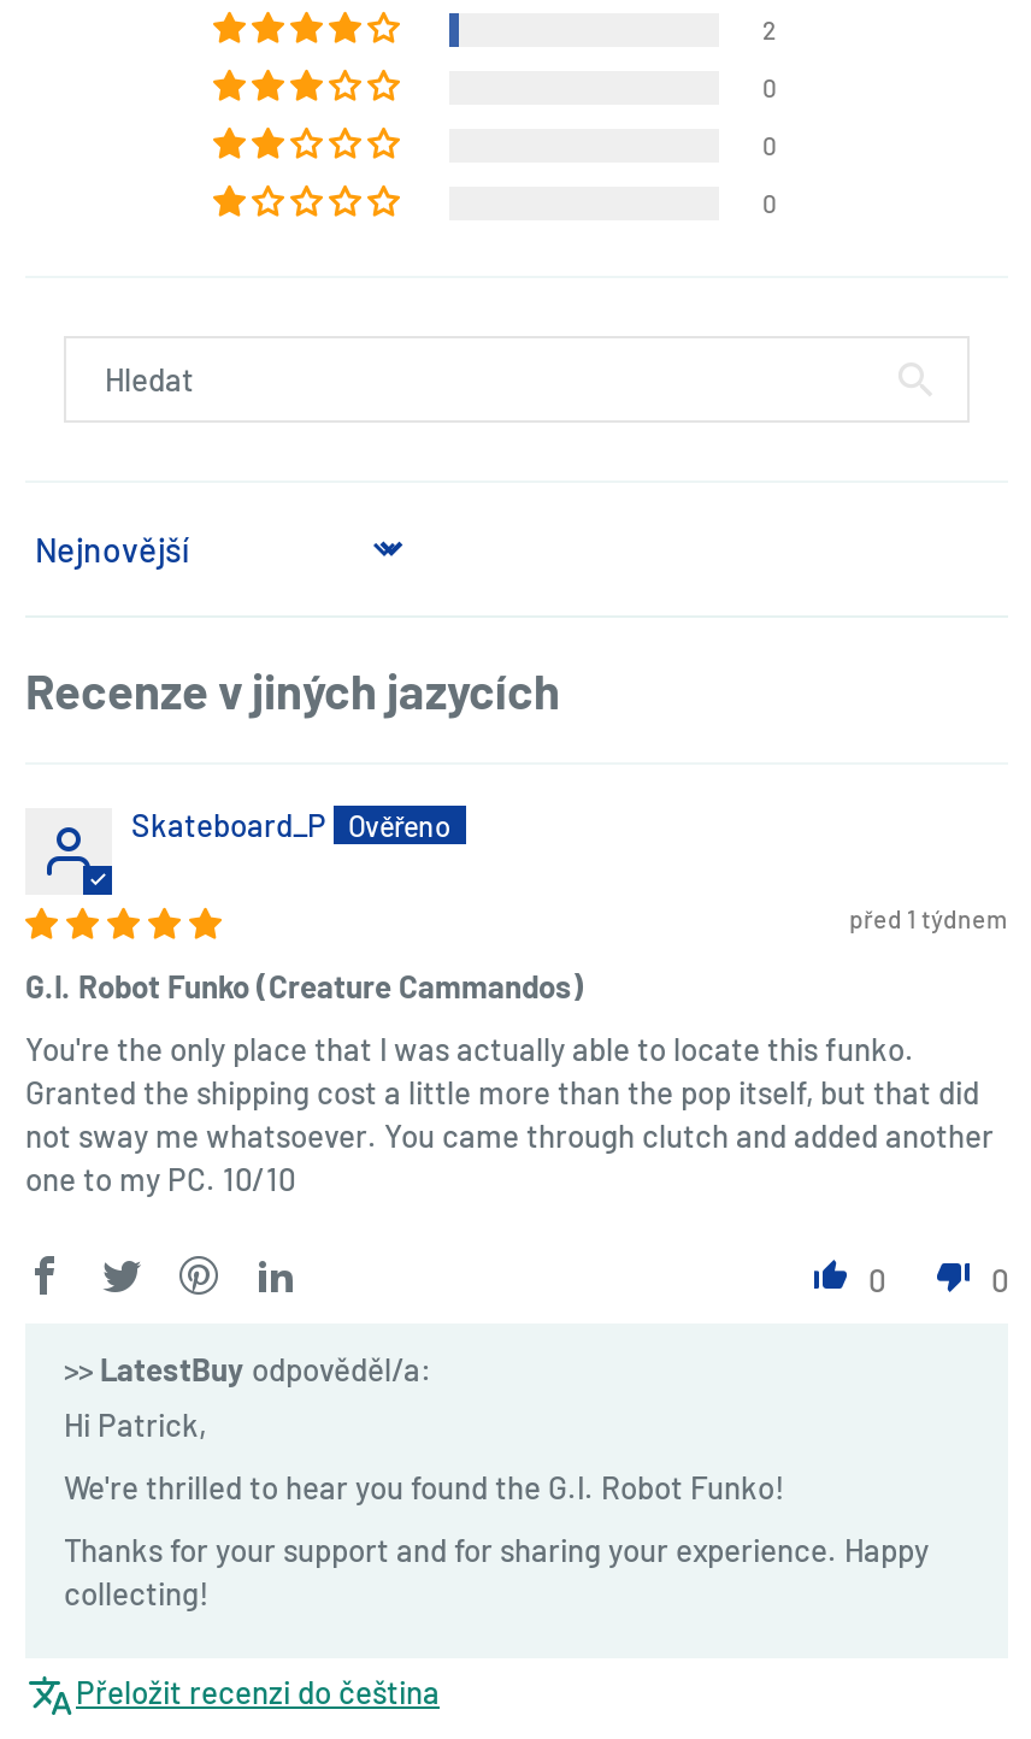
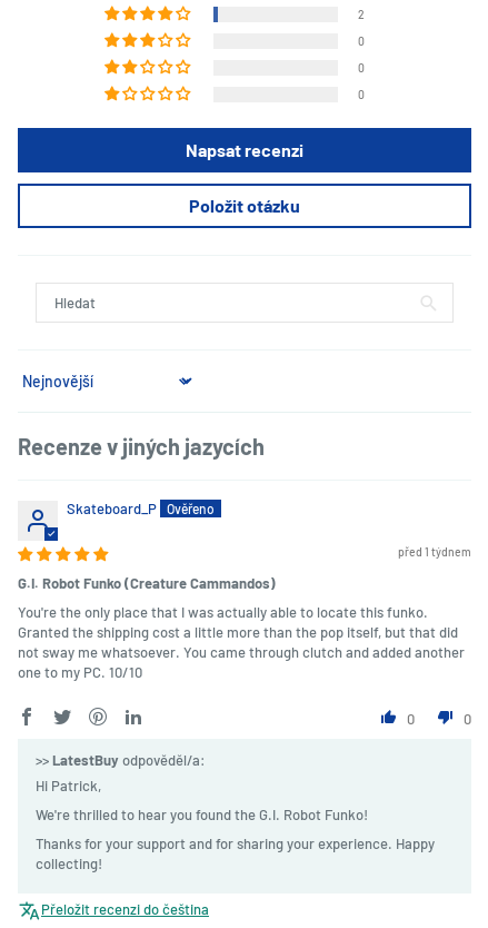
+ Napsat recenzi
+ Položit otázku
